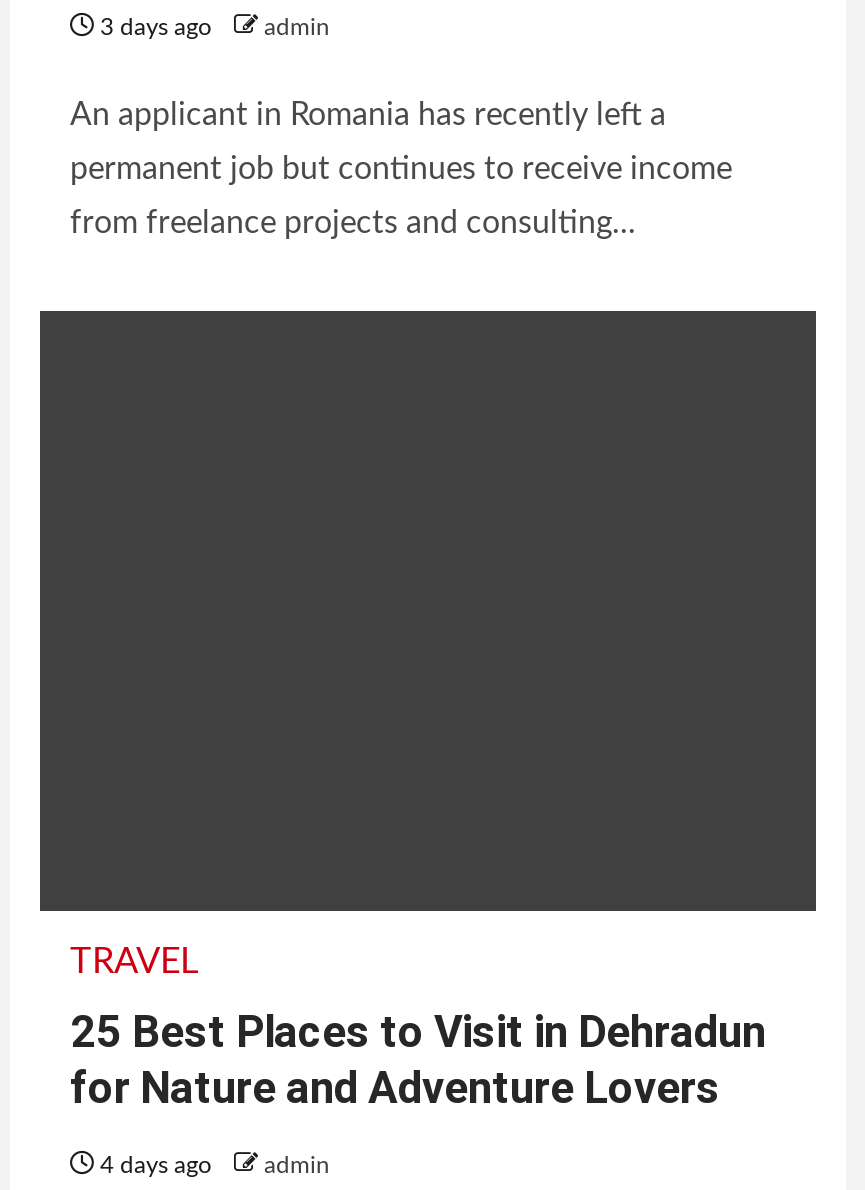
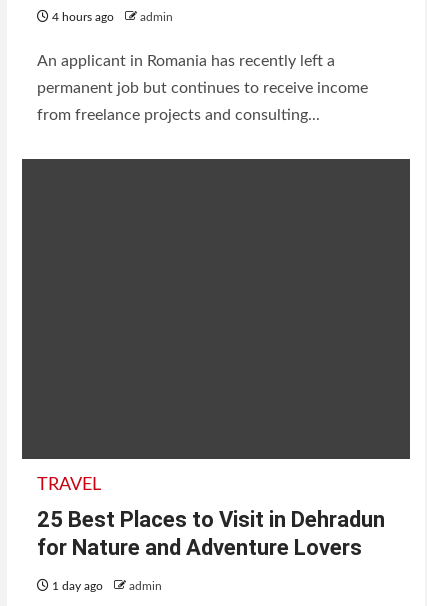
- 3 days ago admin
+ 4 hours ago admin

- 4 days ago admin
+ 1 day ago admin
